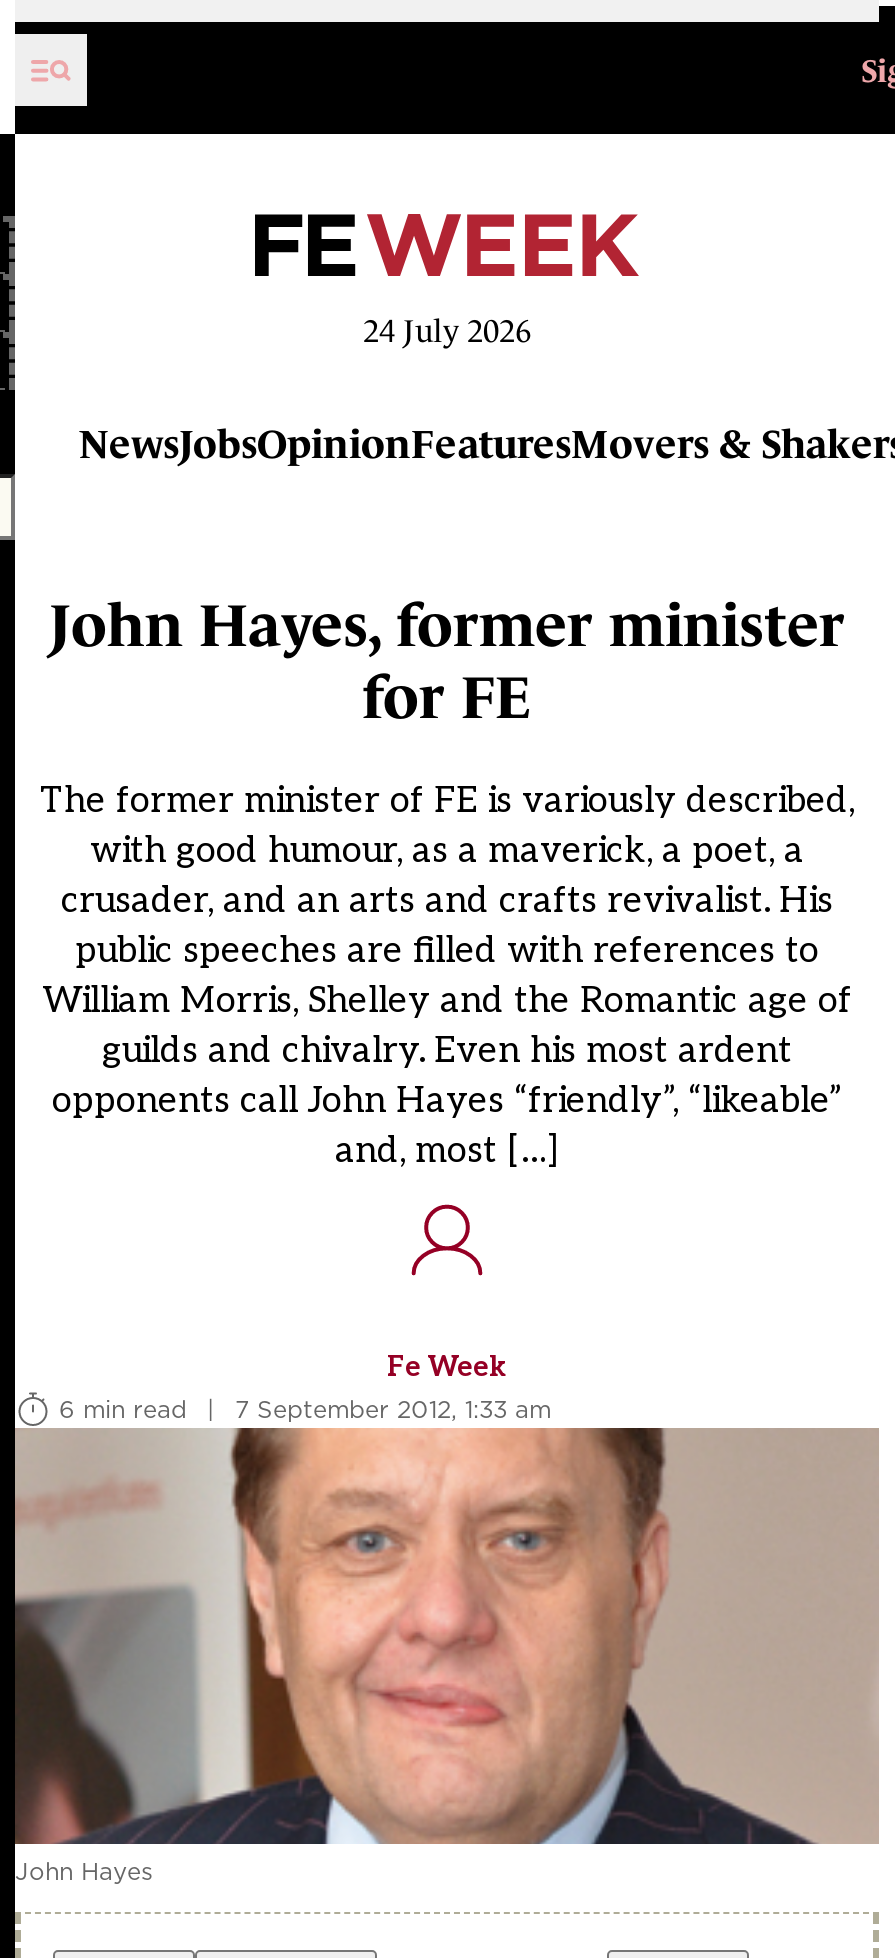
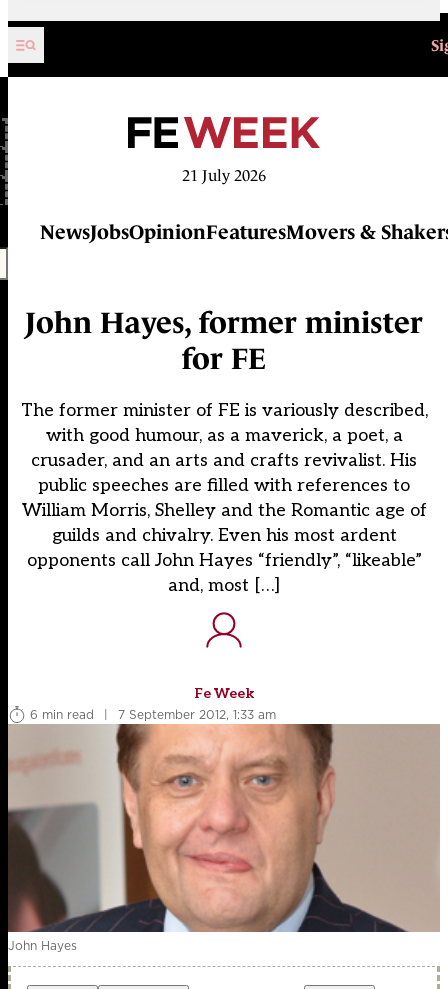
- 24 July 2026
+ 21 July 2026
